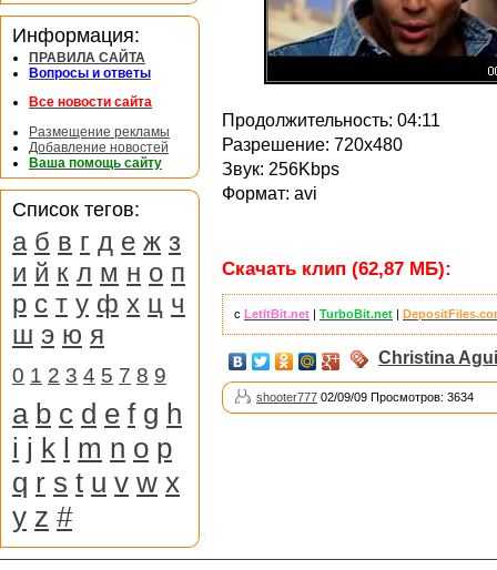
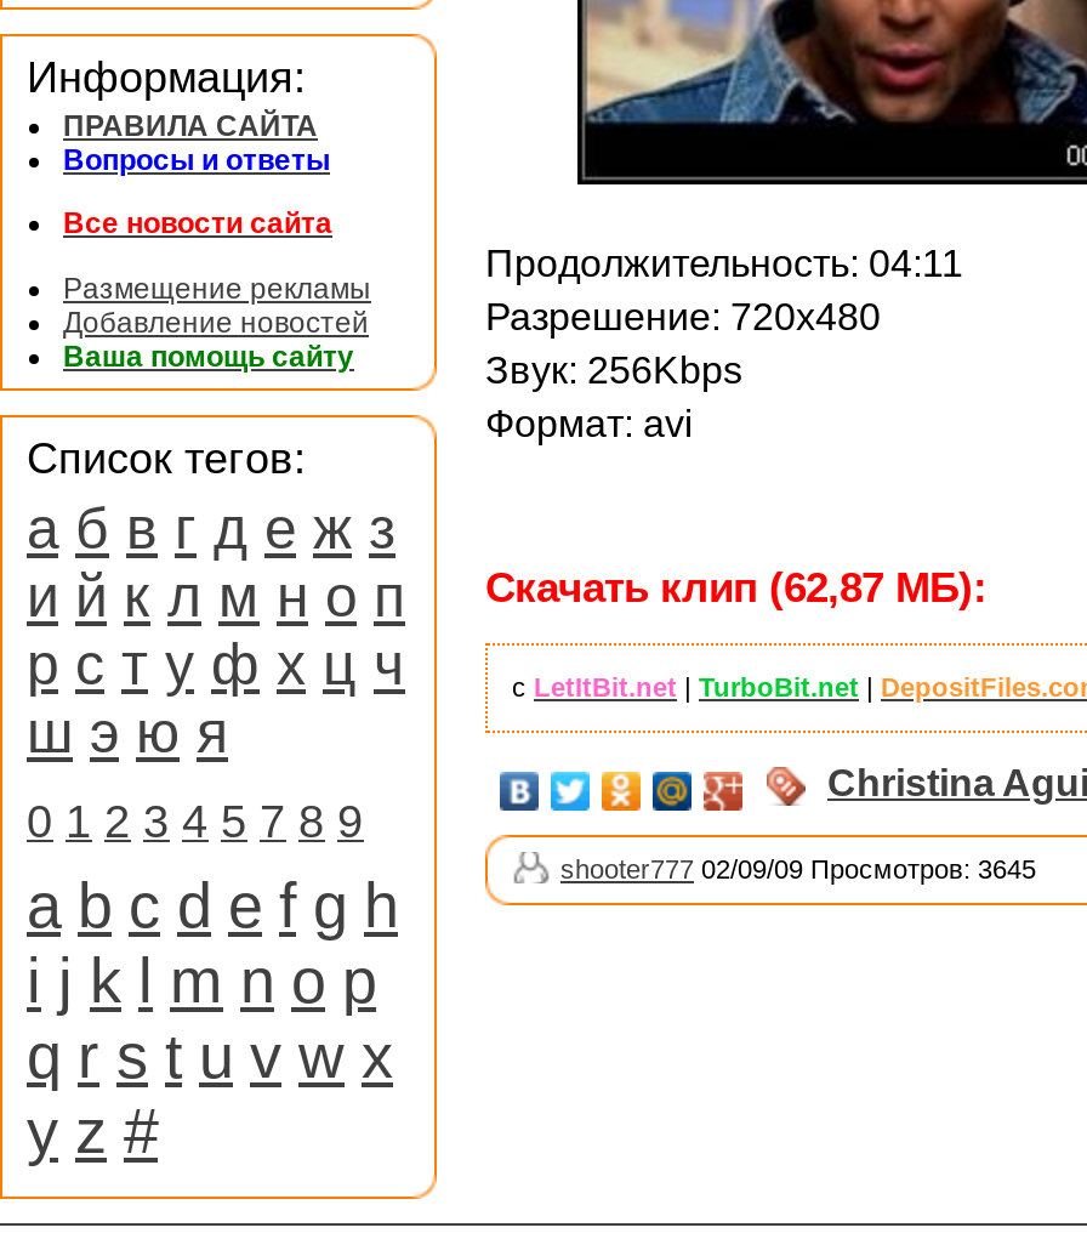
- shooter777 02/09/09 Просмотров: 3634
+ shooter777 02/09/09 Просмотров: 3645
